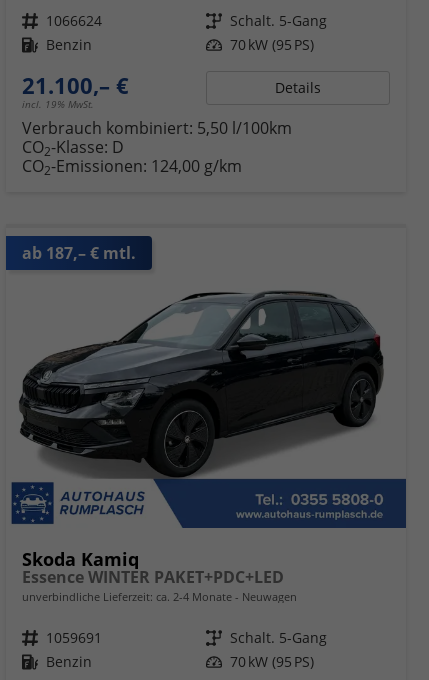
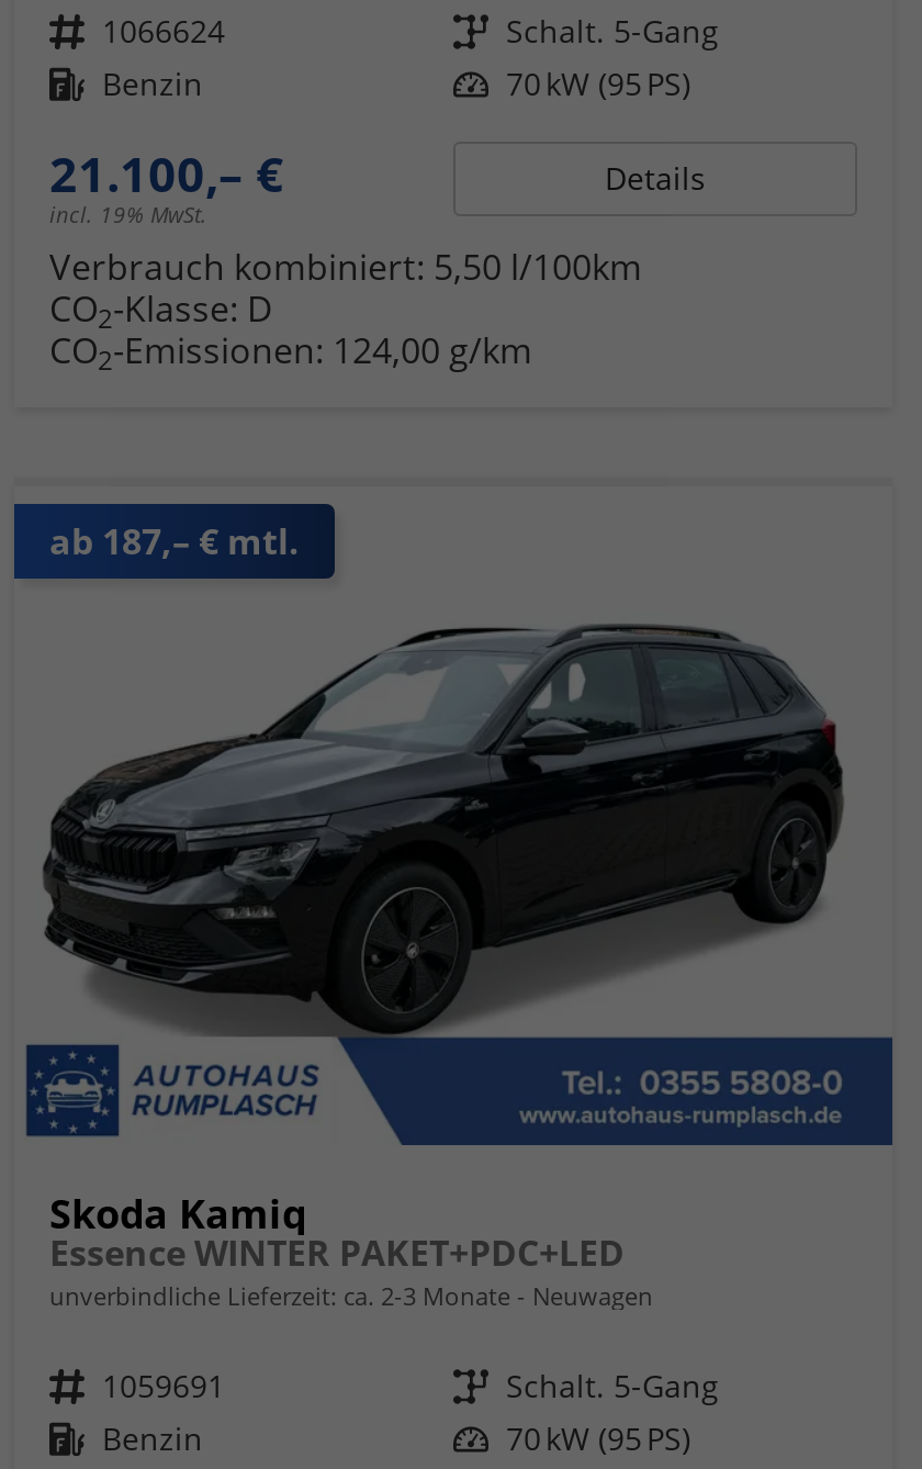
- unverbindliche Lieferzeit: ca. 2-4 Monate Neuwagen
+ unverbindliche Lieferzeit: ca. 2-3 Monate Neuwagen
